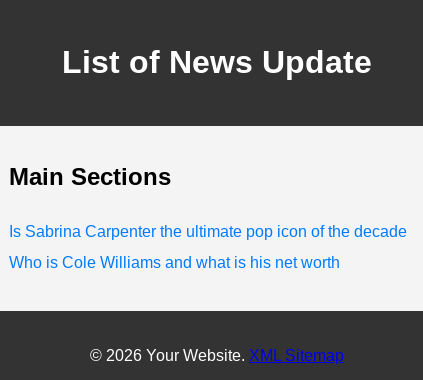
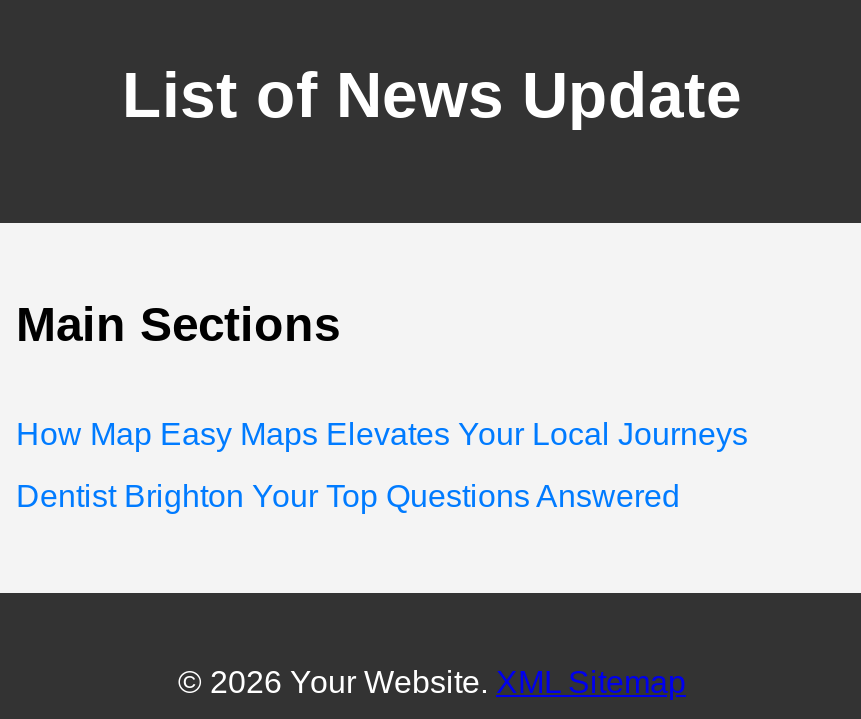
- Is Sabrina Carpenter the ultimate pop icon of the decade
+ How Map Easy Maps Elevates Your Local Journeys

- Who is Cole Williams and what is his net worth
+ Dentist Brighton Your Top Questions Answered
